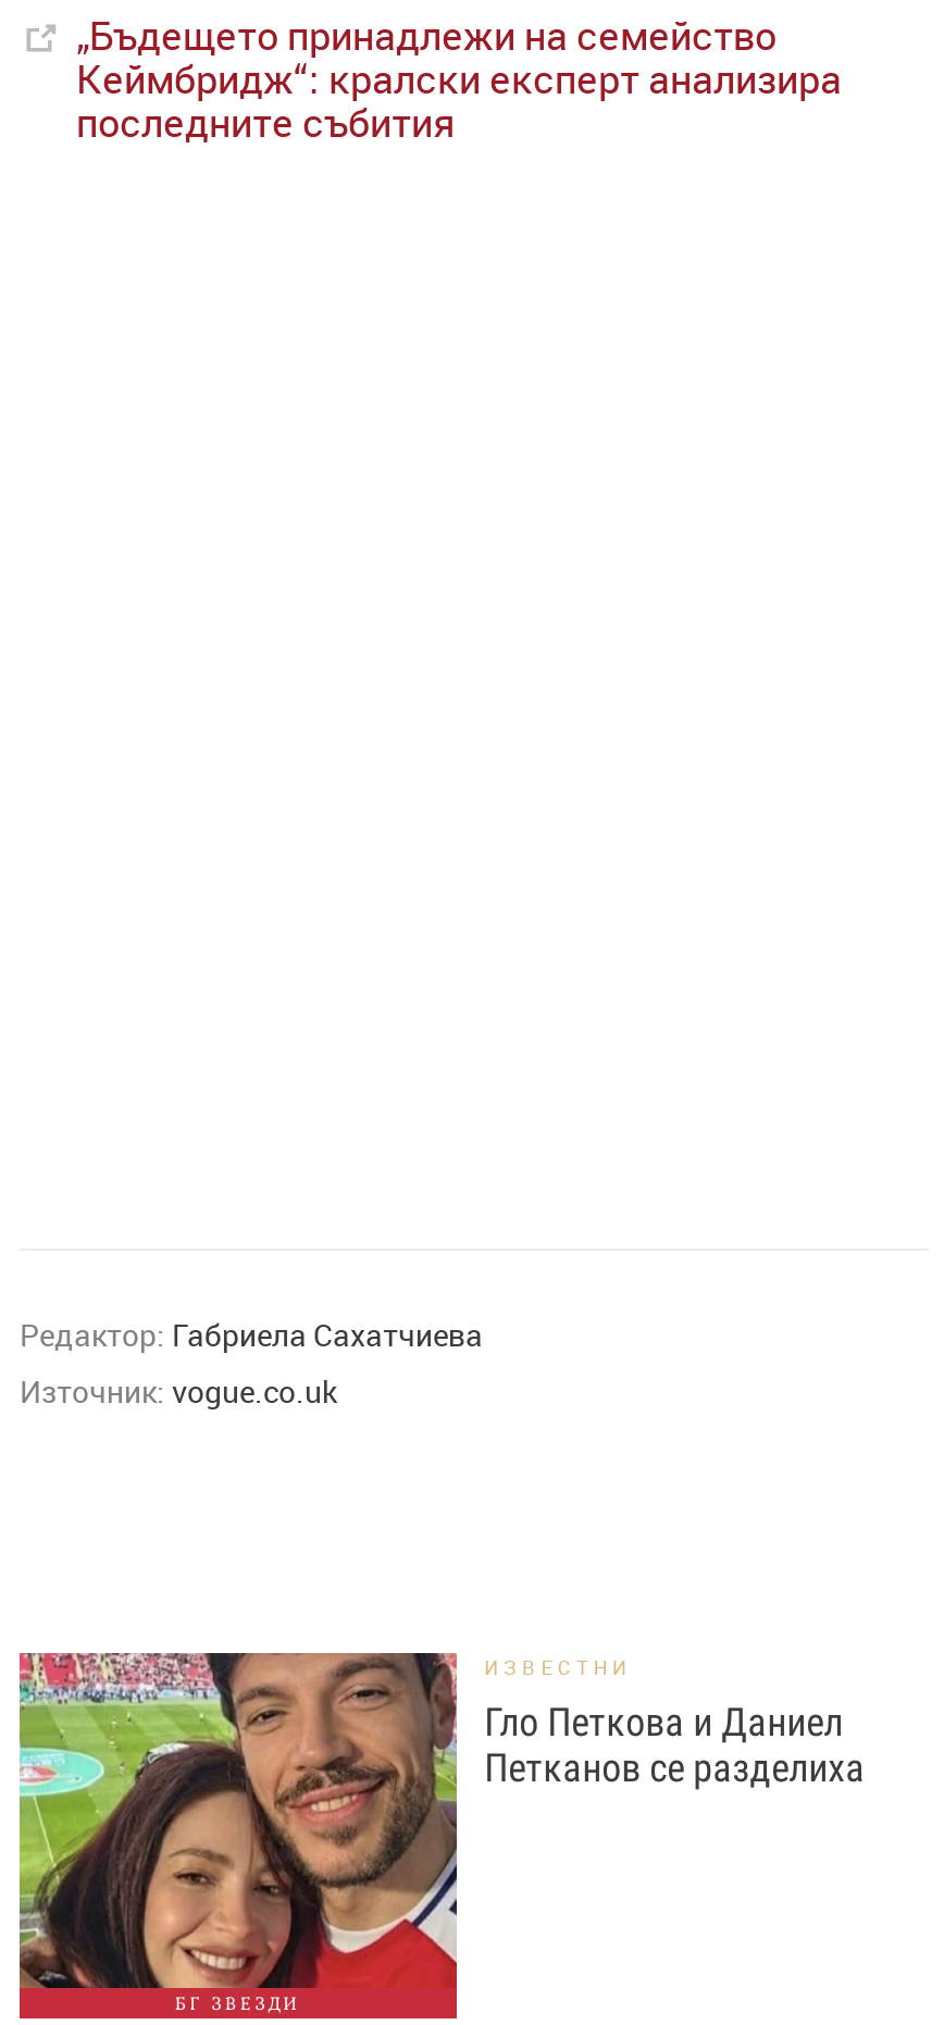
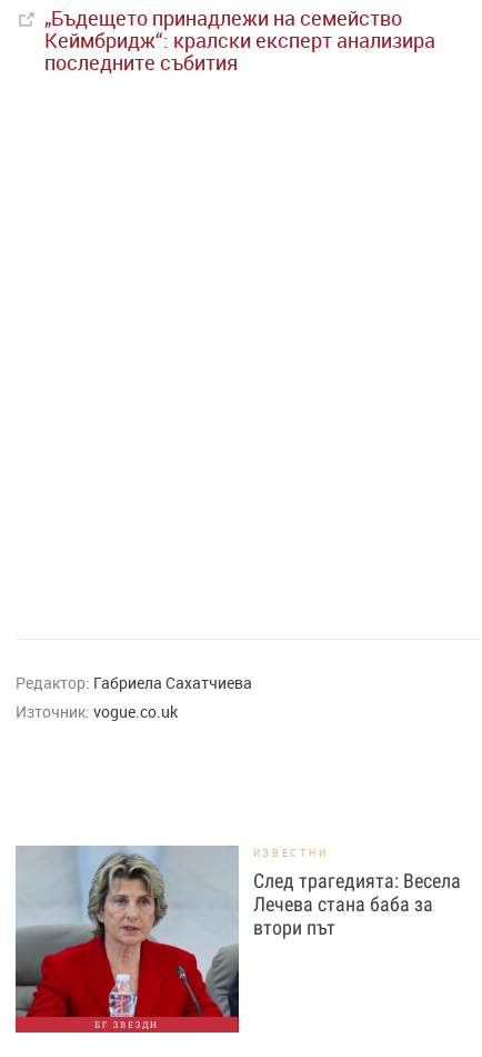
- [image]
- Гло Петкова и Даниел
- Петканов се разделиха
+ [image]
+ След трагедията: Весела
+ Лечева стана баба за
+ втори път
